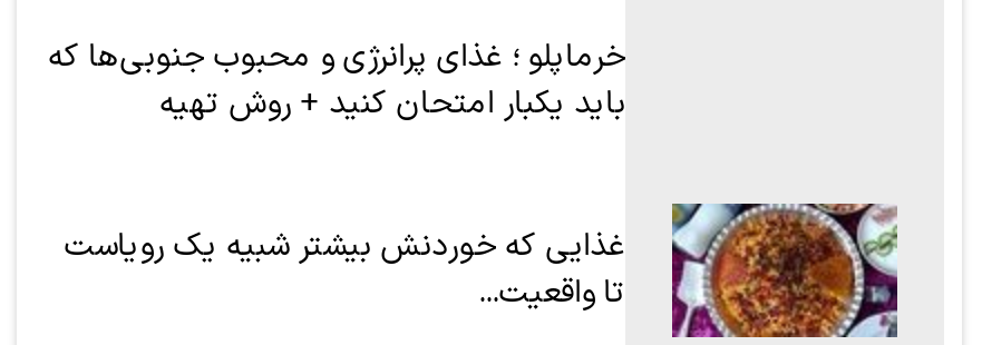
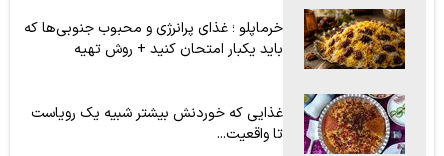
+ [image]
